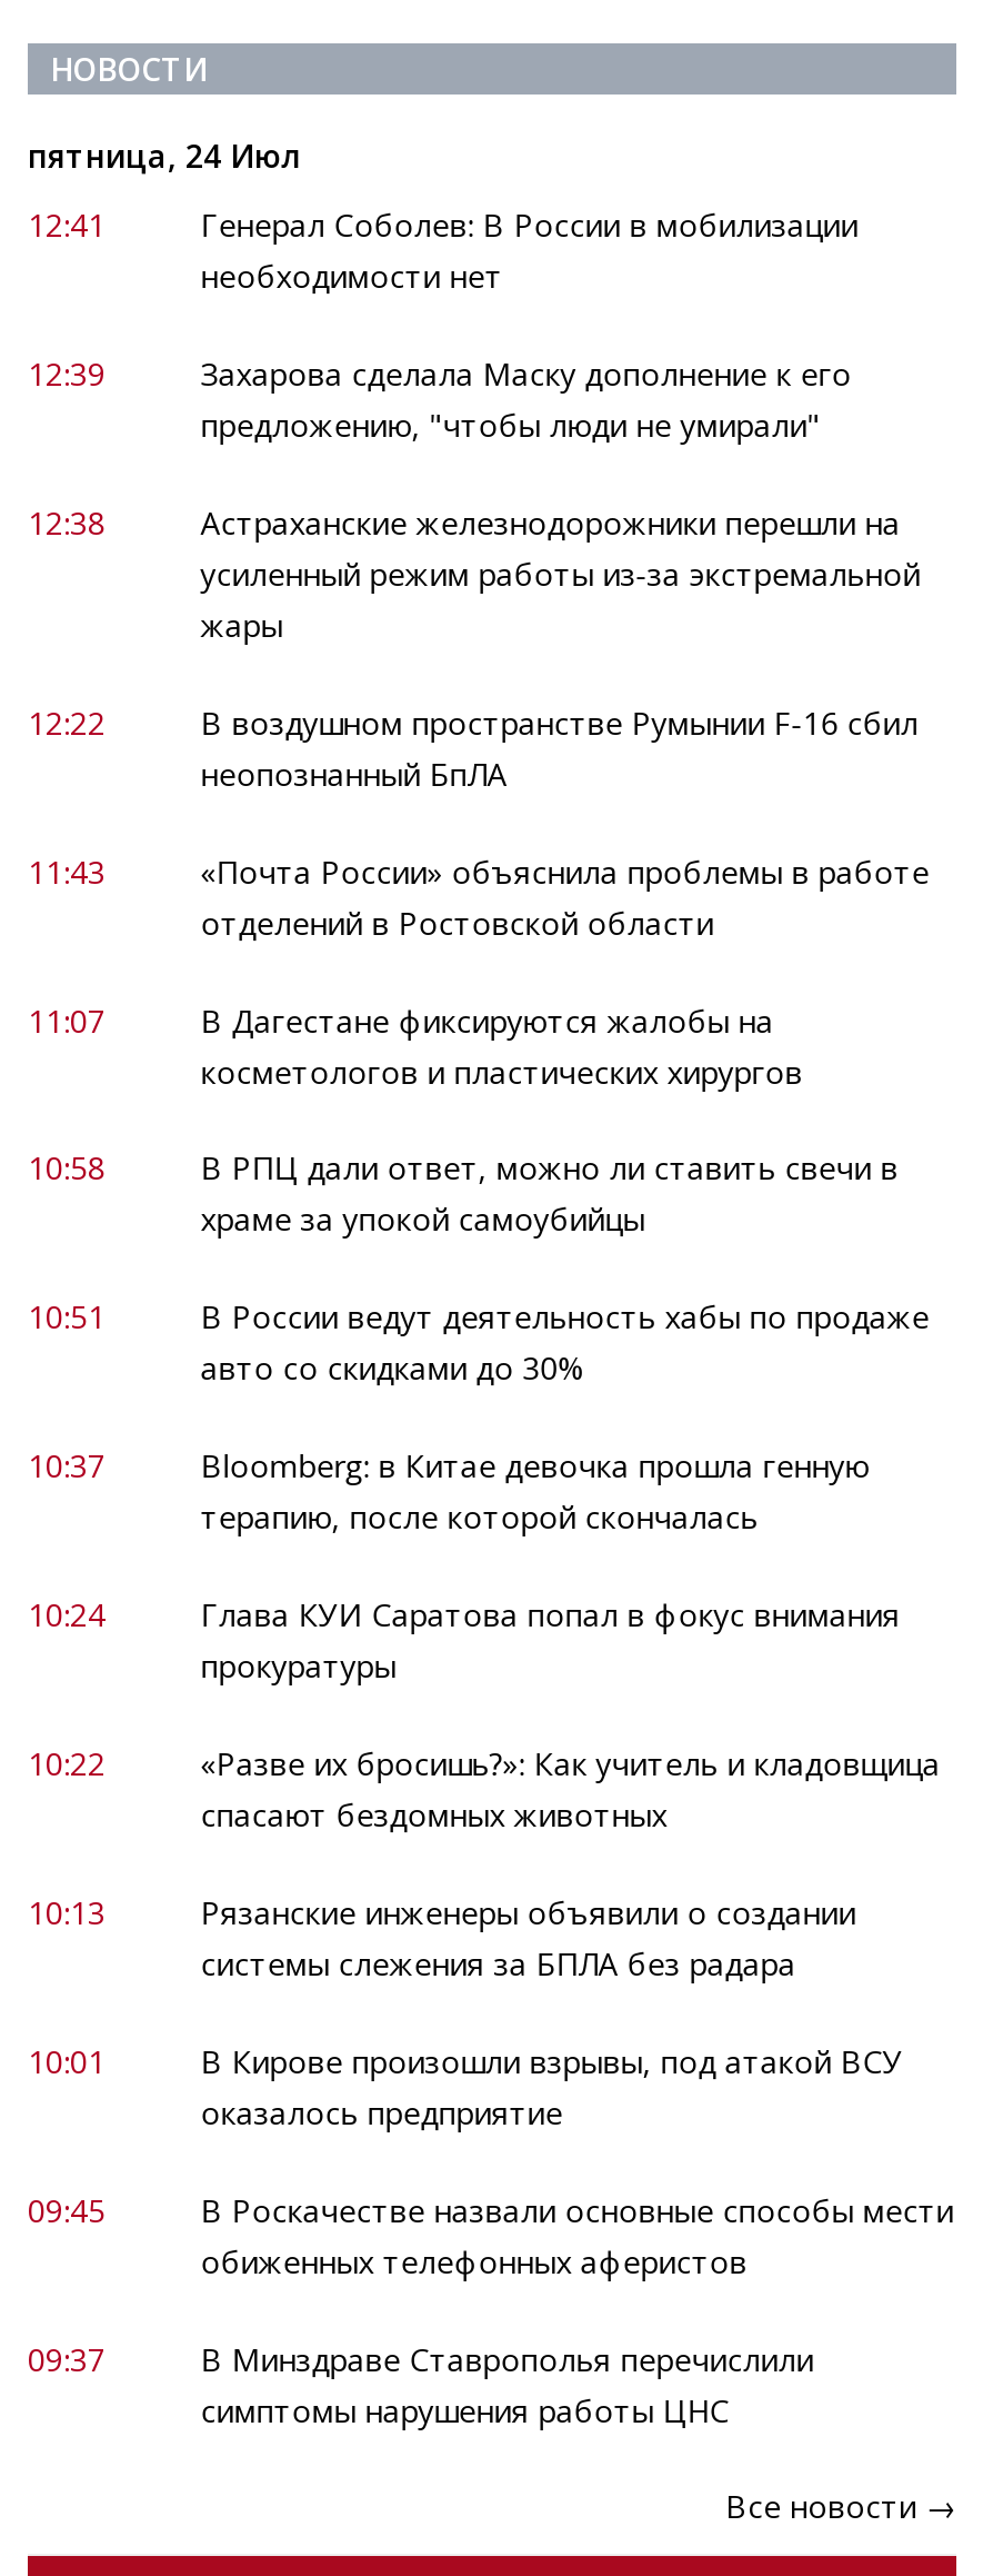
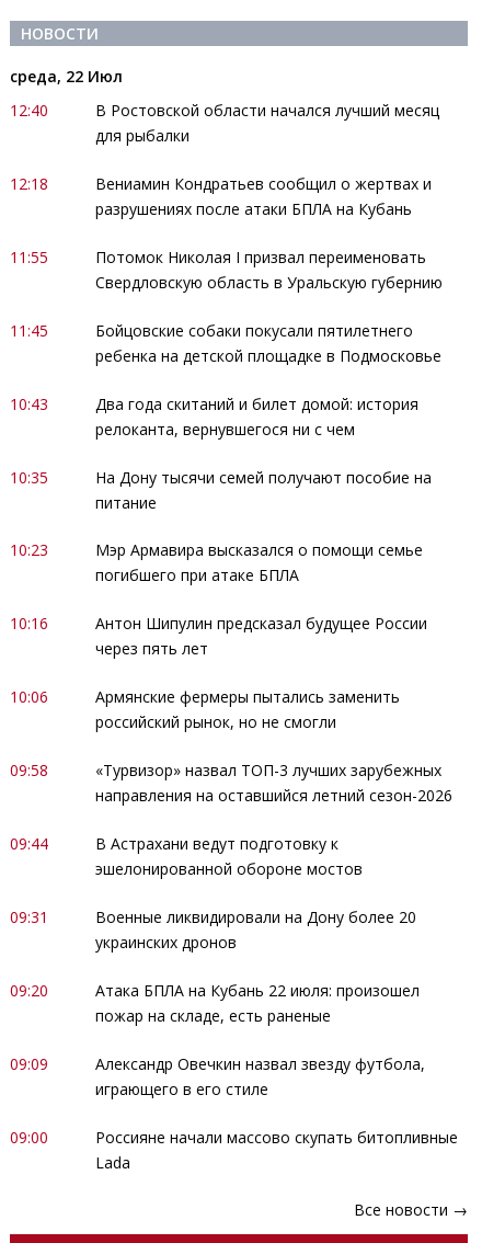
- пятница, 24 Июл
+ среда, 22 Июл

- 12:41
- Генерал Соболев: В России в мобилизации
- необходимости нет
+ 12:40
+ В Ростовской области начался лучший месяц
+ для рыбалки

- 12:39
- Захарова сделала Маску дополнение к его
- предложению, "чтобы люди не умирали"
+ 12:18
+ Вениамин Кондратьев сообщил о жертвах и
+ разрушениях после атаки БПЛА на Кубань

- 12:38
- Астраханские железнодорожники перешли на
- усиленный режим работы из-за экстремальной
- жары
+ 11:55
+ Потомок Николая I призвал переименовать
+ Свердловскую область в Уральскую губернию

- 12:22
- В воздушном пространстве Румынии F-16 сбил
- неопознанный БпЛА
+ 11:45
+ Бойцовские собаки покусали пятилетнего
+ ребенка на детской площадке в Подмосковье

- 11:43
- «Почта России» объяснила проблемы в работе
- отделений в Ростовской области
+ 10:43
+ Два года скитаний и билет домой: история
+ релоканта, вернувшегося ни с чем

- 11:07
- В Дагестане фиксируются жалобы на
- косметологов и пластических хирургов
+ 10:35
+ На Дону тысячи семей получают пособие на
+ питание

- 10:58
- В РПЦ дали ответ, можно ли ставить свечи в
- храме за упокой самоубийцы
+ 10:23
+ Мэр Армавира высказался о помощи семье
+ погибшего при атаке БПЛА

- 10:51
- В России ведут деятельность хабы по продаже
- авто со скидками до 30%
+ 10:16
+ Антон Шипулин предсказал будущее России
+ через пять лет

- 10:37
- Bloomberg: в Китае девочка прошла генную
- терапию, после которой скончалась
+ 10:06
+ Армянские фермеры пытались заменить
+ российский рынок, но не смогли

- 10:24
- Глава КУИ Саратова попал в фокус внимания
- прокуратуры
+ 09:58
+ «Турвизор» назвал ТОП-3 лучших зарубежных
+ направления на оставшийся летний сезон-2026

- 10:22
- «Разве их бросишь?»: Как учитель и кладовщица
- спасают бездомных животных
+ 09:44
+ В Астрахани ведут подготовку к
+ эшелонированной обороне мостов

- 10:13
- Рязанские инженеры объявили о создании
- системы слежения за БПЛА без радара
+ 09:31
+ Военные ликвидировали на Дону более 20
+ украинских дронов

- 10:01
- В Кирове произошли взрывы, под атакой ВСУ
- оказалось предприятие
+ 09:20
+ Атака БПЛА на Кубань 22 июля: произошел
+ пожар на складе, есть раненые

- 09:45
- В Роскачестве назвали основные способы мести
- обиженных телефонных аферистов
+ 09:09
+ Александр Овечкин назвал звезду футбола,
+ играющего в его стиле

- 09:37
- В Минздраве Ставрополья перечислили
- симптомы нарушения работы ЦНС
+ 09:00
+ Россияне начали массово скупать битопливные
+ Lada
